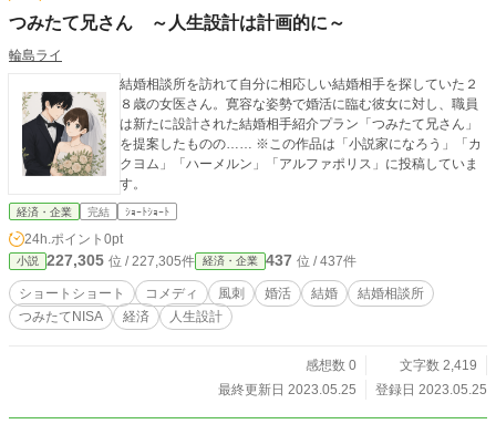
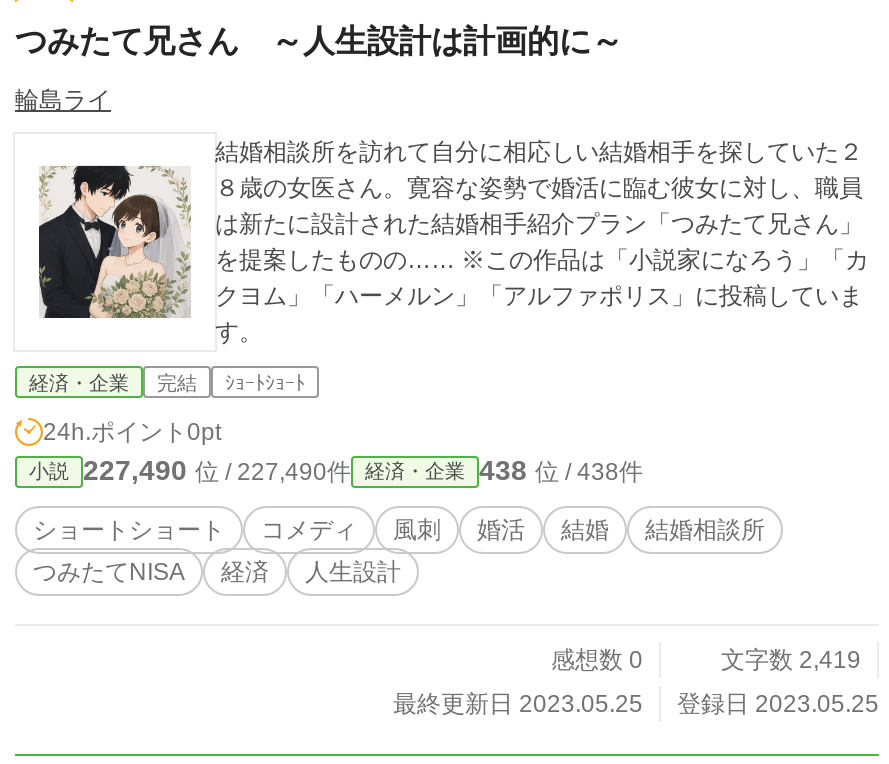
- 227,305位 / 227,305件
+ 227,490位 / 227,490件

- 437位 / 437件
+ 438位 / 438件
